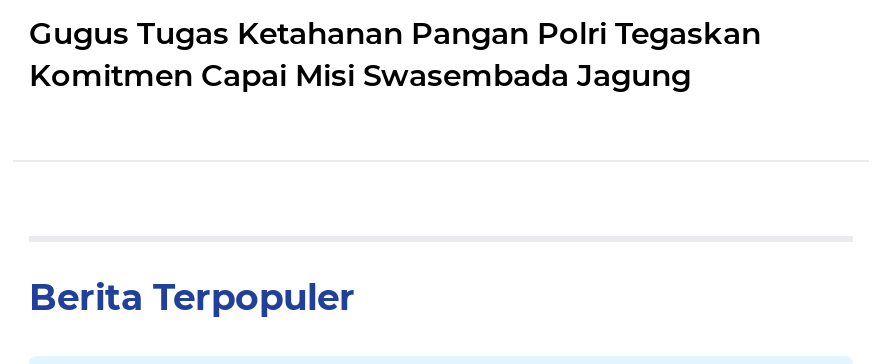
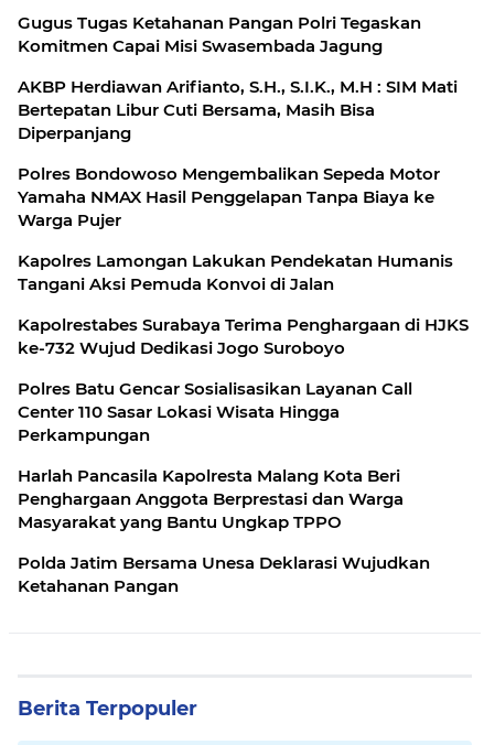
+ AKBP Herdiawan Arifianto, S.H., S.I.K., M.H : SIM Mati
+ Bertepatan Libur Cuti Bersama, Masih Bisa
+ Diperpanjang
+ Polres Bondowoso Mengembalikan Sepeda Motor
+ Yamaha NMAX Hasil Penggelapan Tanpa Biaya ke
+ Warga Pujer
+ Kapolres Lamongan Lakukan Pendekatan Humanis
+ Tangani Aksi Pemuda Konvoi di Jalan
+ Kapolrestabes Surabaya Terima Penghargaan di HJKS
+ ke-732 Wujud Dedikasi Jogo Suroboyo
+ Polres Batu Gencar Sosialisasikan Layanan Call
+ Center 110 Sasar Lokasi Wisata Hingga
+ Perkampungan
+ Harlah Pancasila Kapolresta Malang Kota Beri
+ Penghargaan Anggota Berprestasi dan Warga
+ Masyarakat yang Bantu Ungkap TPPO
+ Polda Jatim Bersama Unesa Deklarasi Wujudkan
+ Ketahanan Pangan
